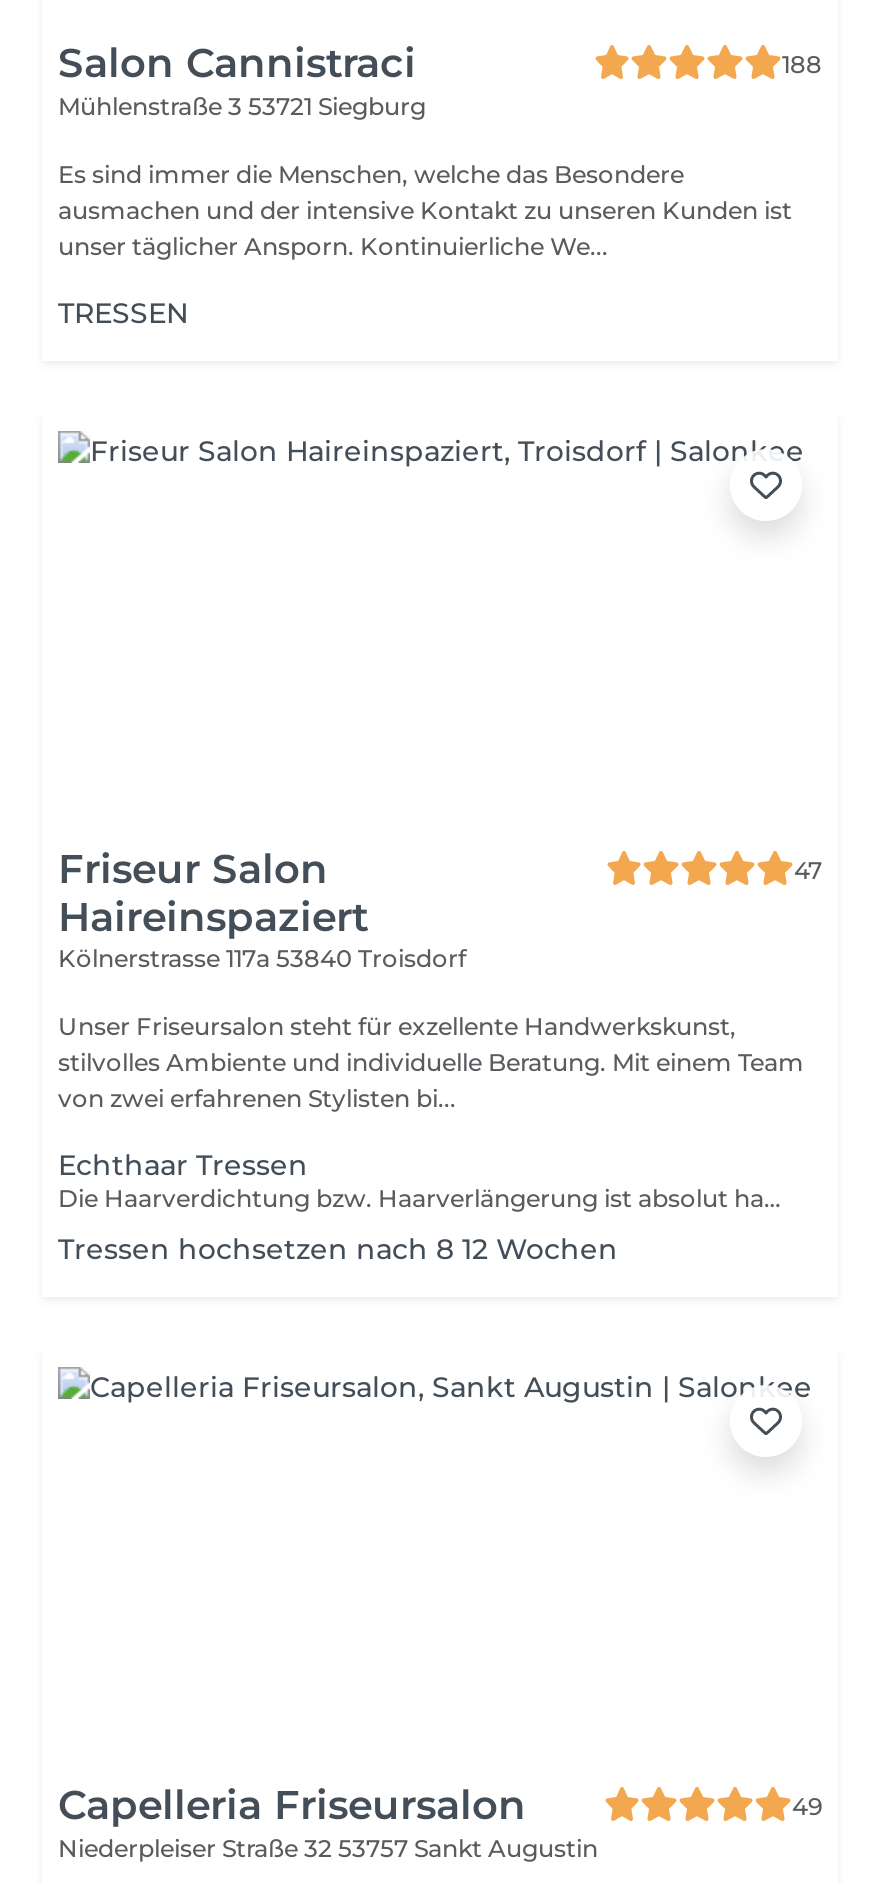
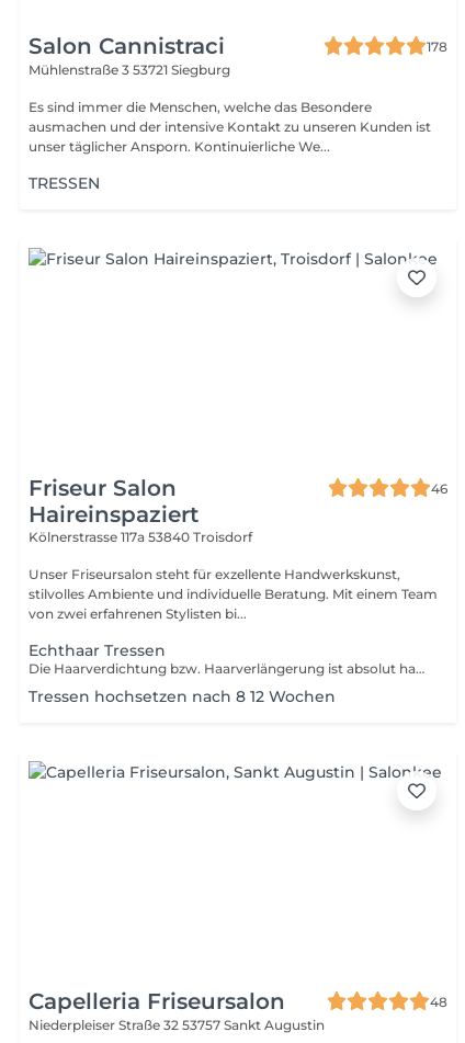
- 188
+ 178

- 47
+ 46

- 49
+ 48
